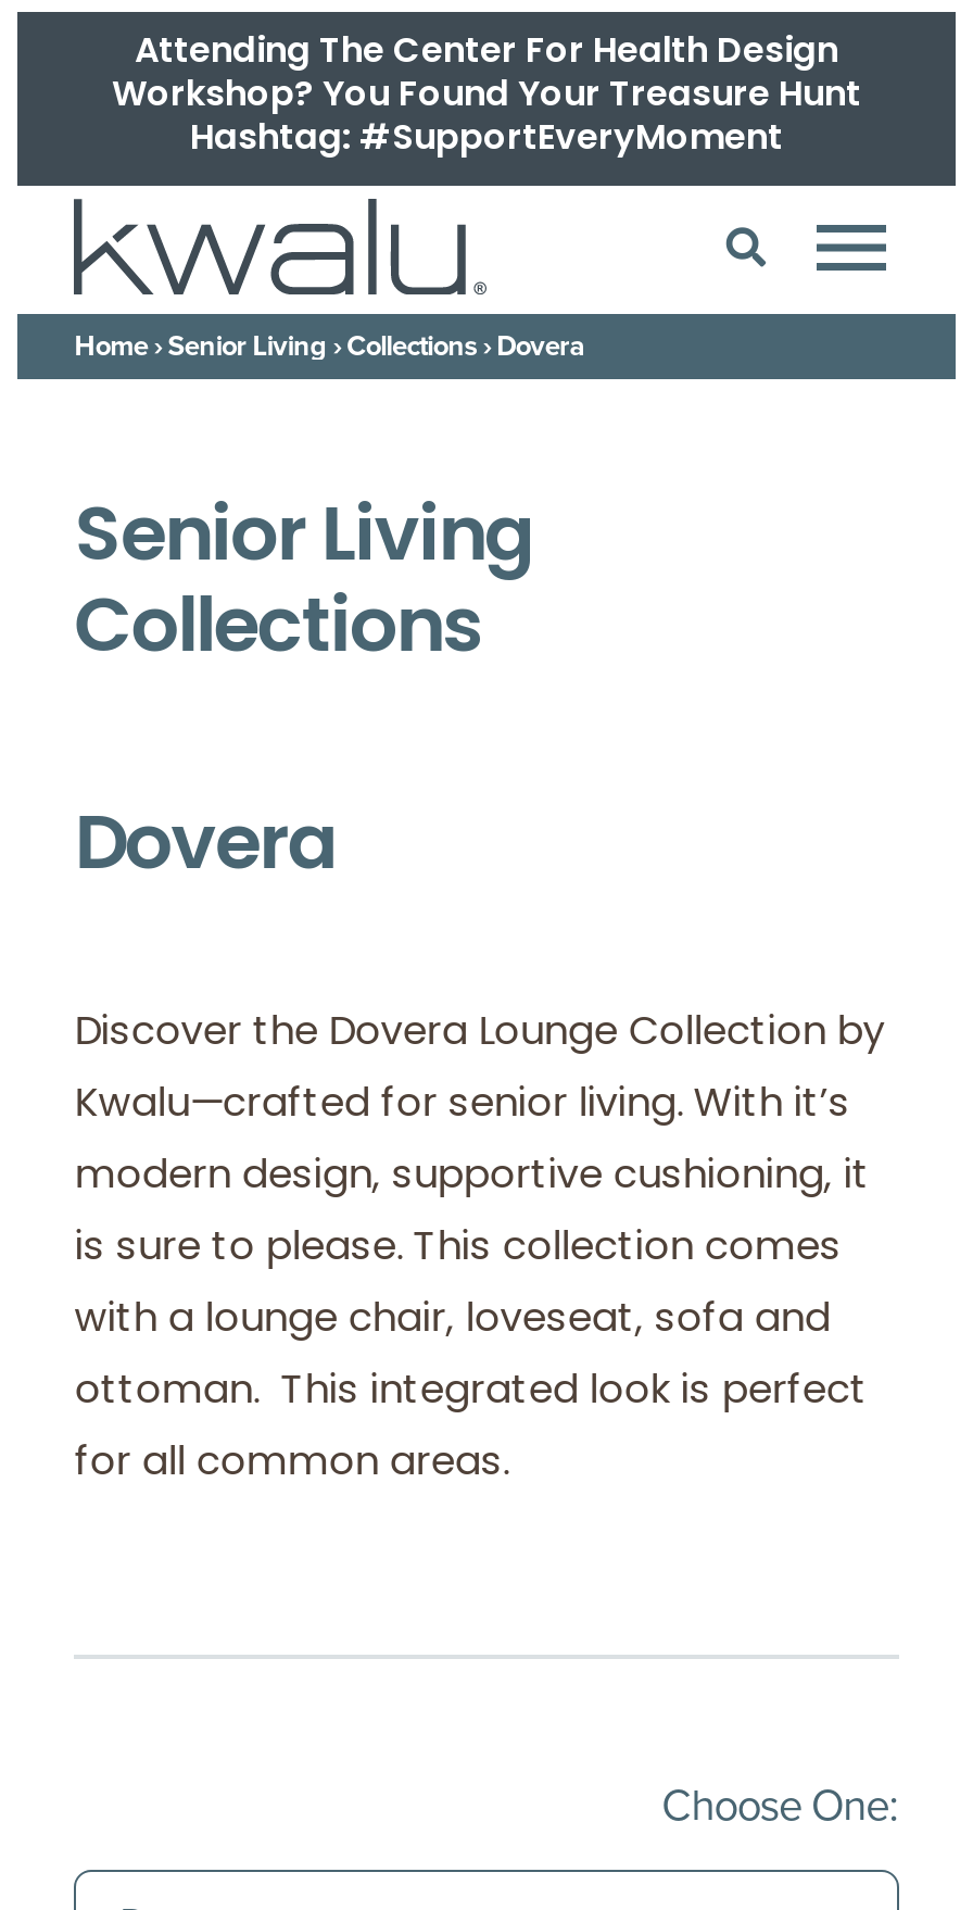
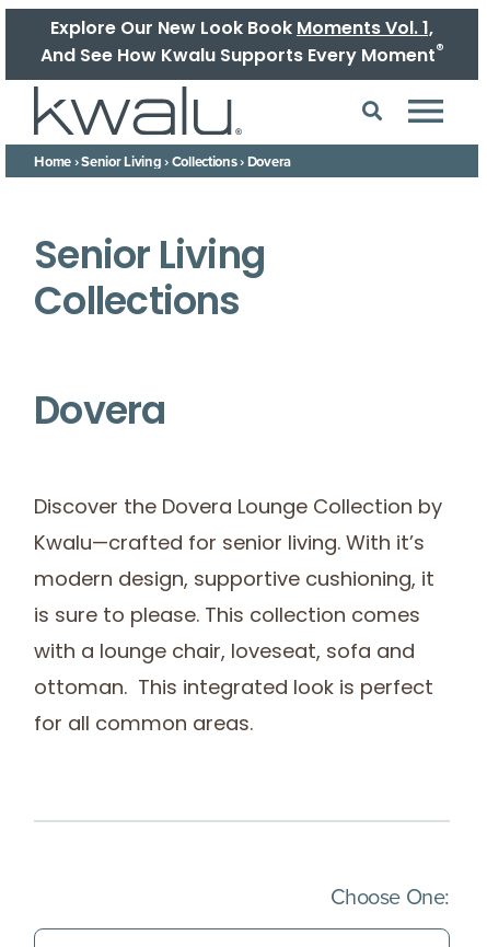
- Attending The Center For Health Design
- Workshop? You Found Your Treasure Hunt
- Hashtag: #SupportEveryMoment
+ Explore Our New Look Book Moments Vol. 1,
+ And See How Kwalu Supports Every Moment®
